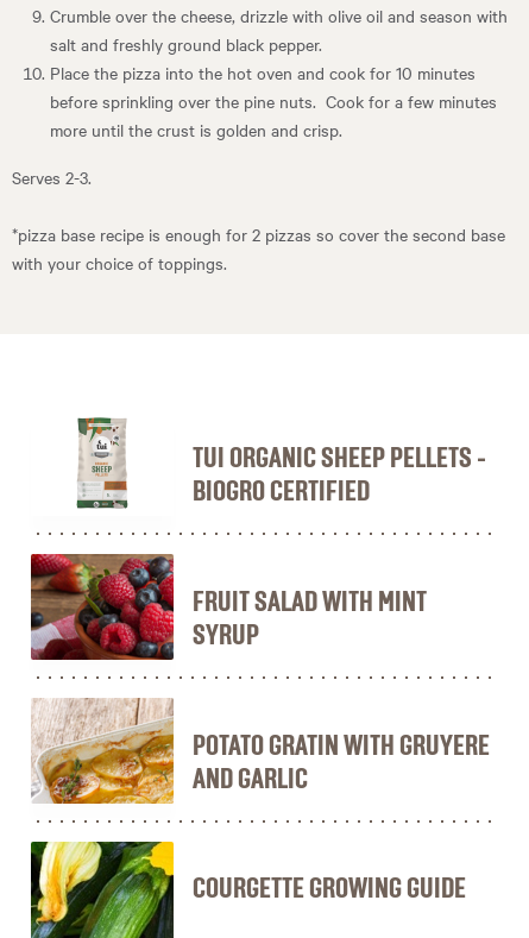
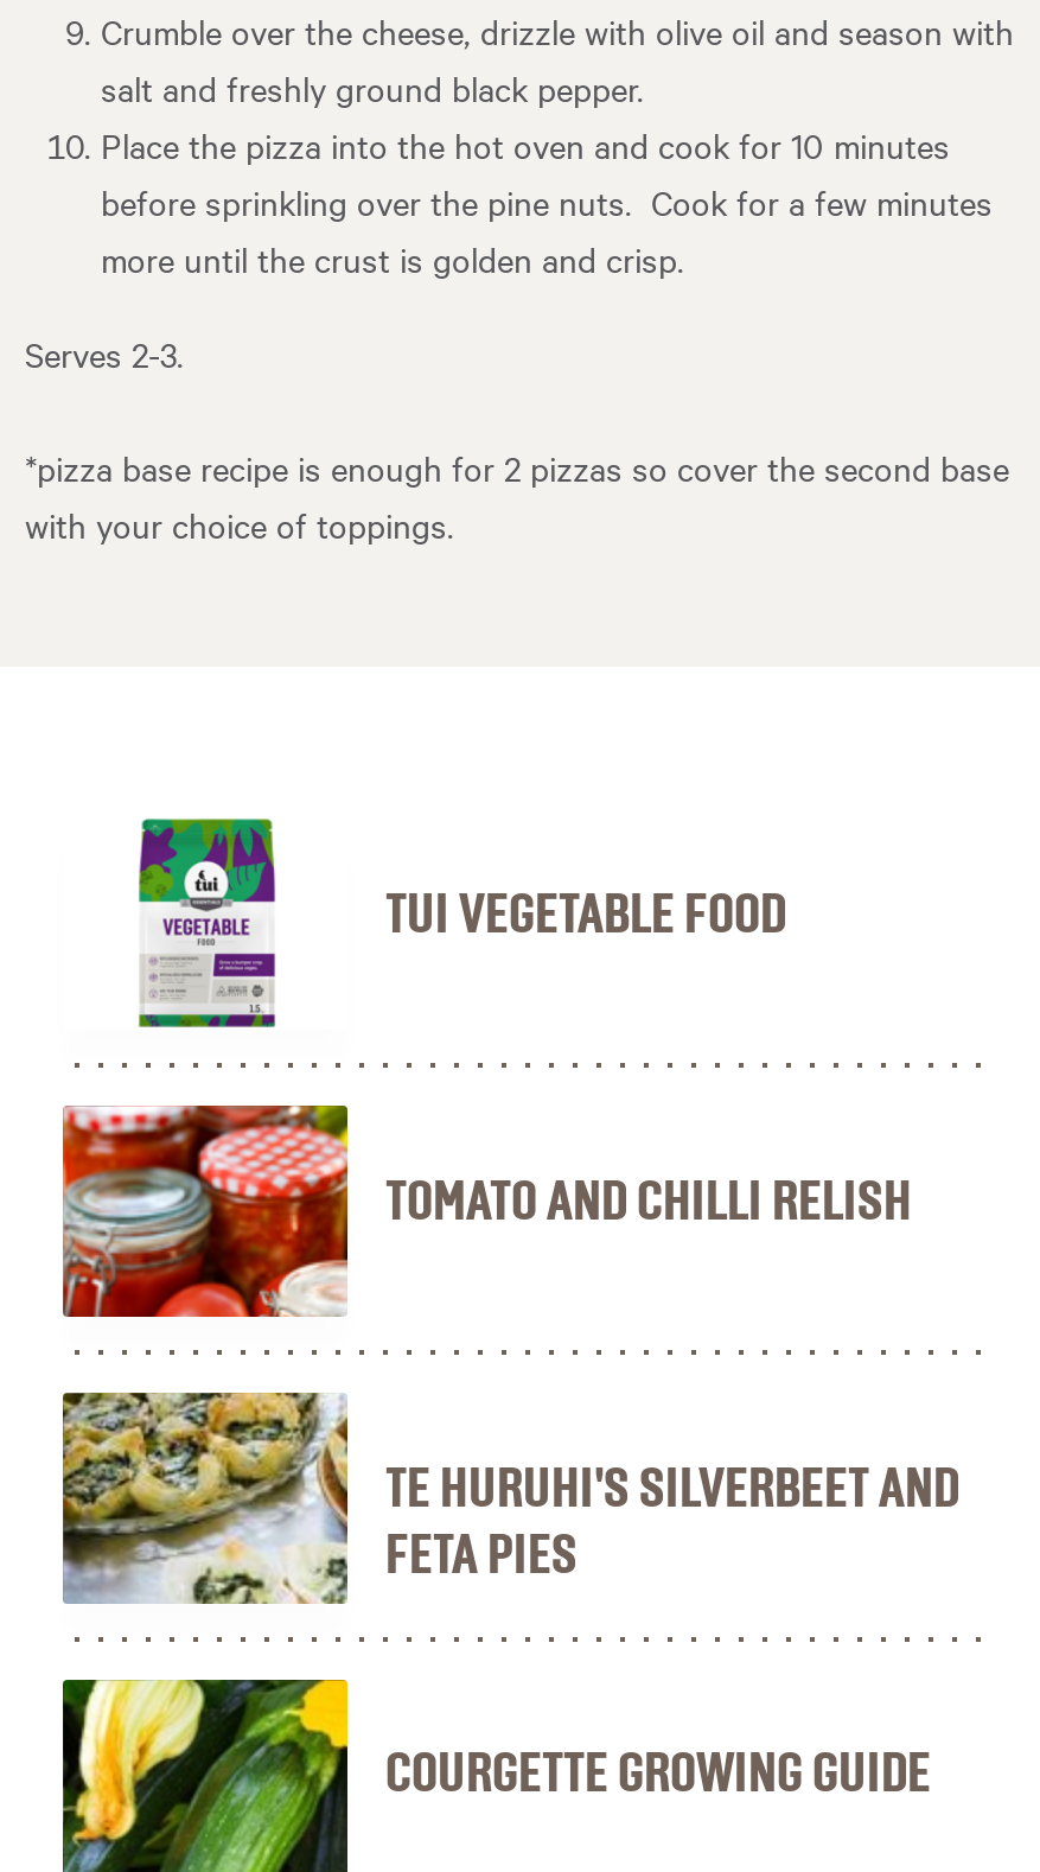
- [image]
+ [image]

- TUI ORGANIC SHEEP PELLETS -
- BIOGRO CERTIFIED
+ TUI VEGETABLE FOOD

- [image]
- FRUIT SALAD WITH MINT
- SYRUP
+ [image]
+ TOMATO AND CHILLI RELISH

- [image]
- POTATO GRATIN WITH GRUYERE
- AND GARLIC
+ [image]
+ TE HURUHI'S SILVERBEET AND
+ FETA PIES
